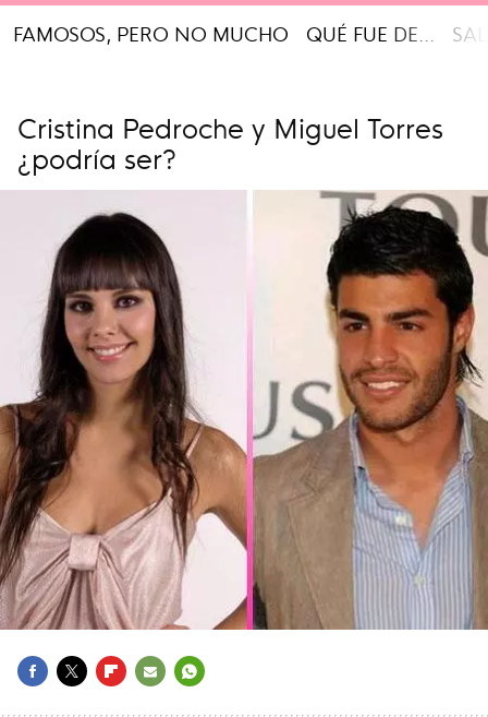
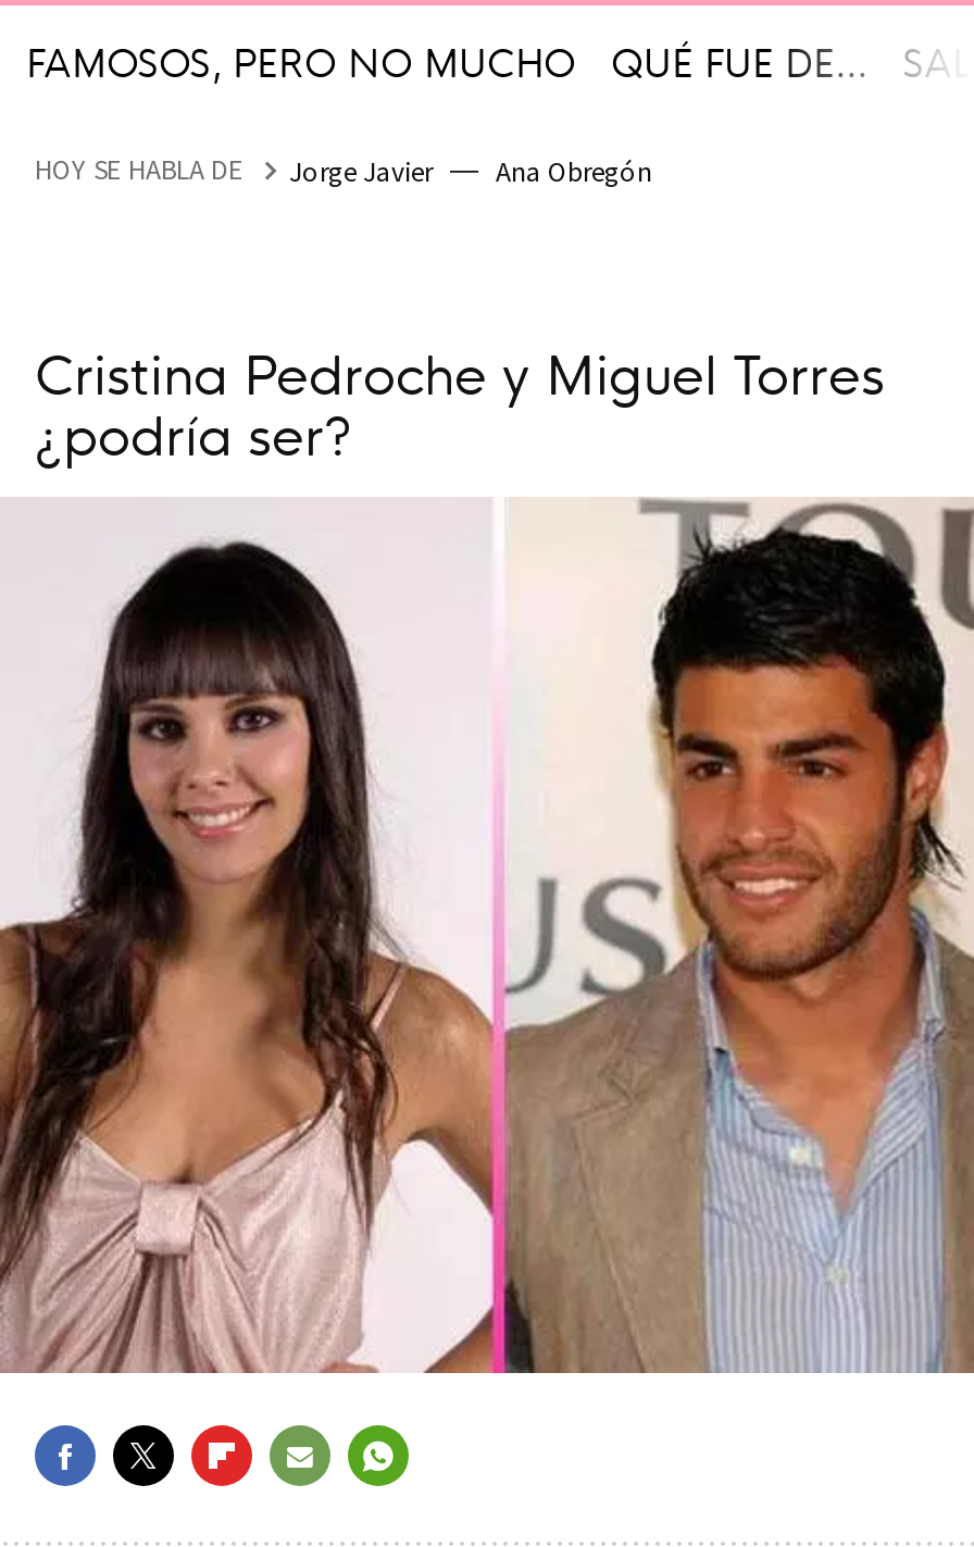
+ HOY SE HABLA DE
+ Jorge Javier
+ Ana Obregón
